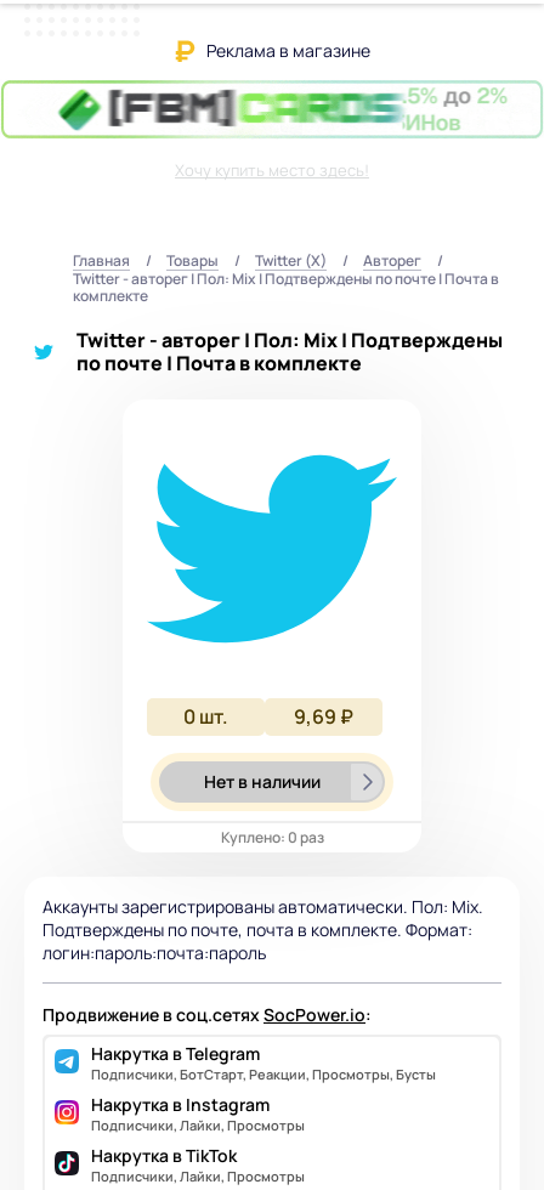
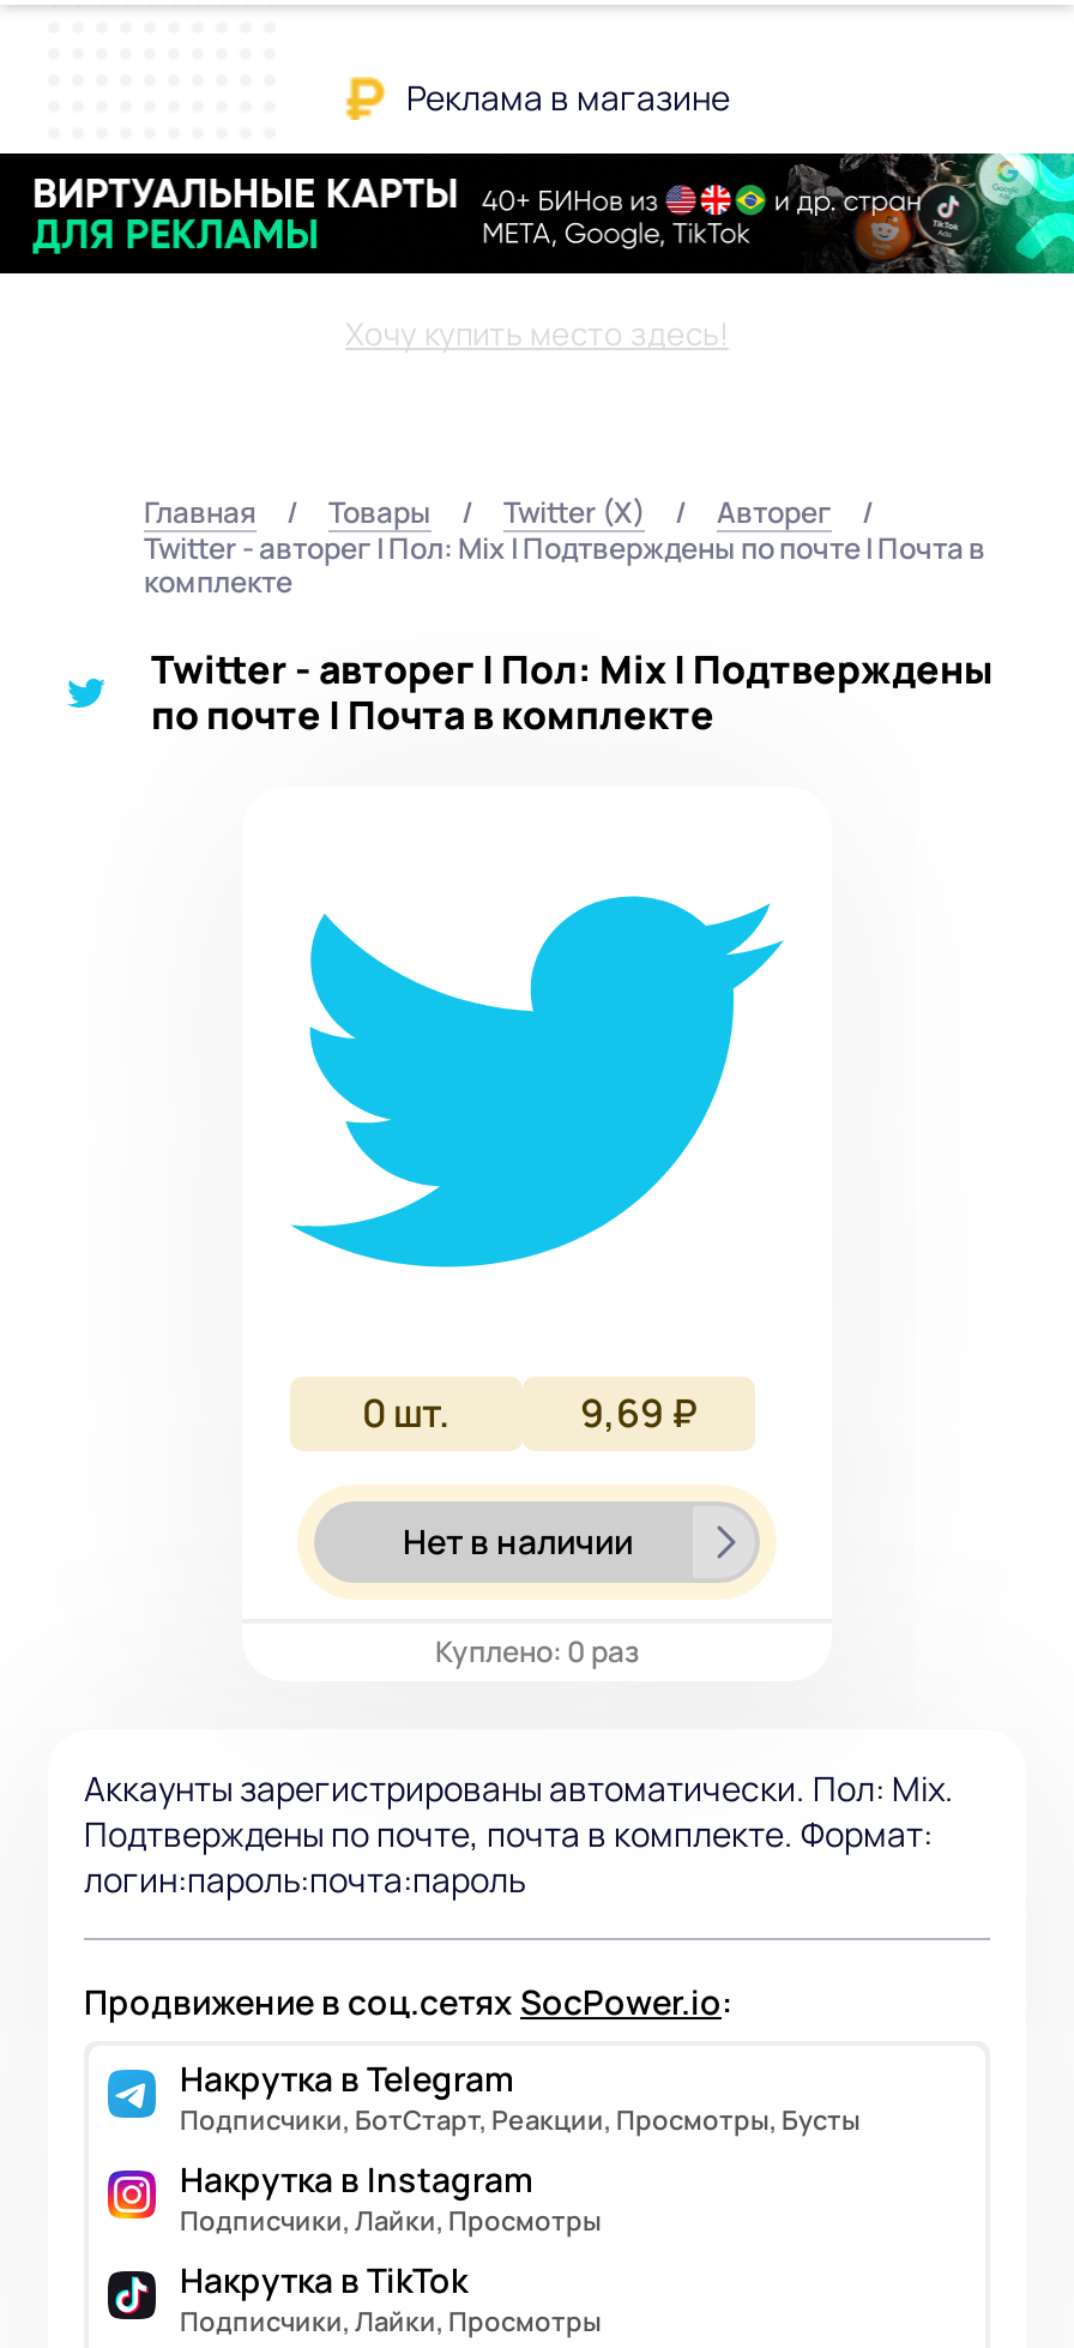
- [image]
+ [image]
